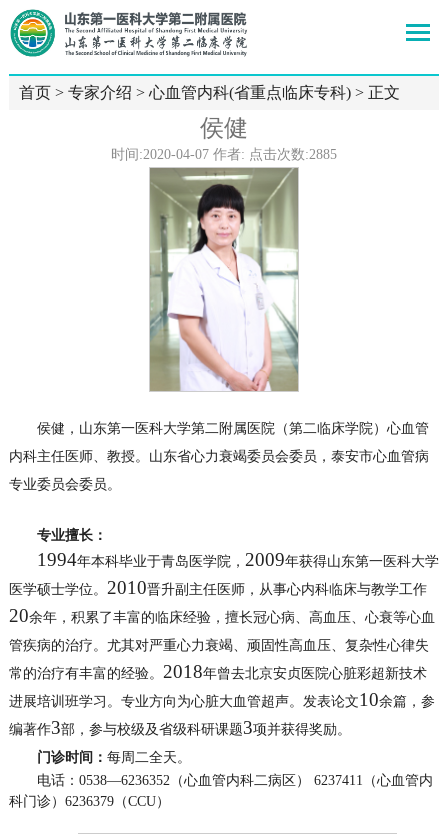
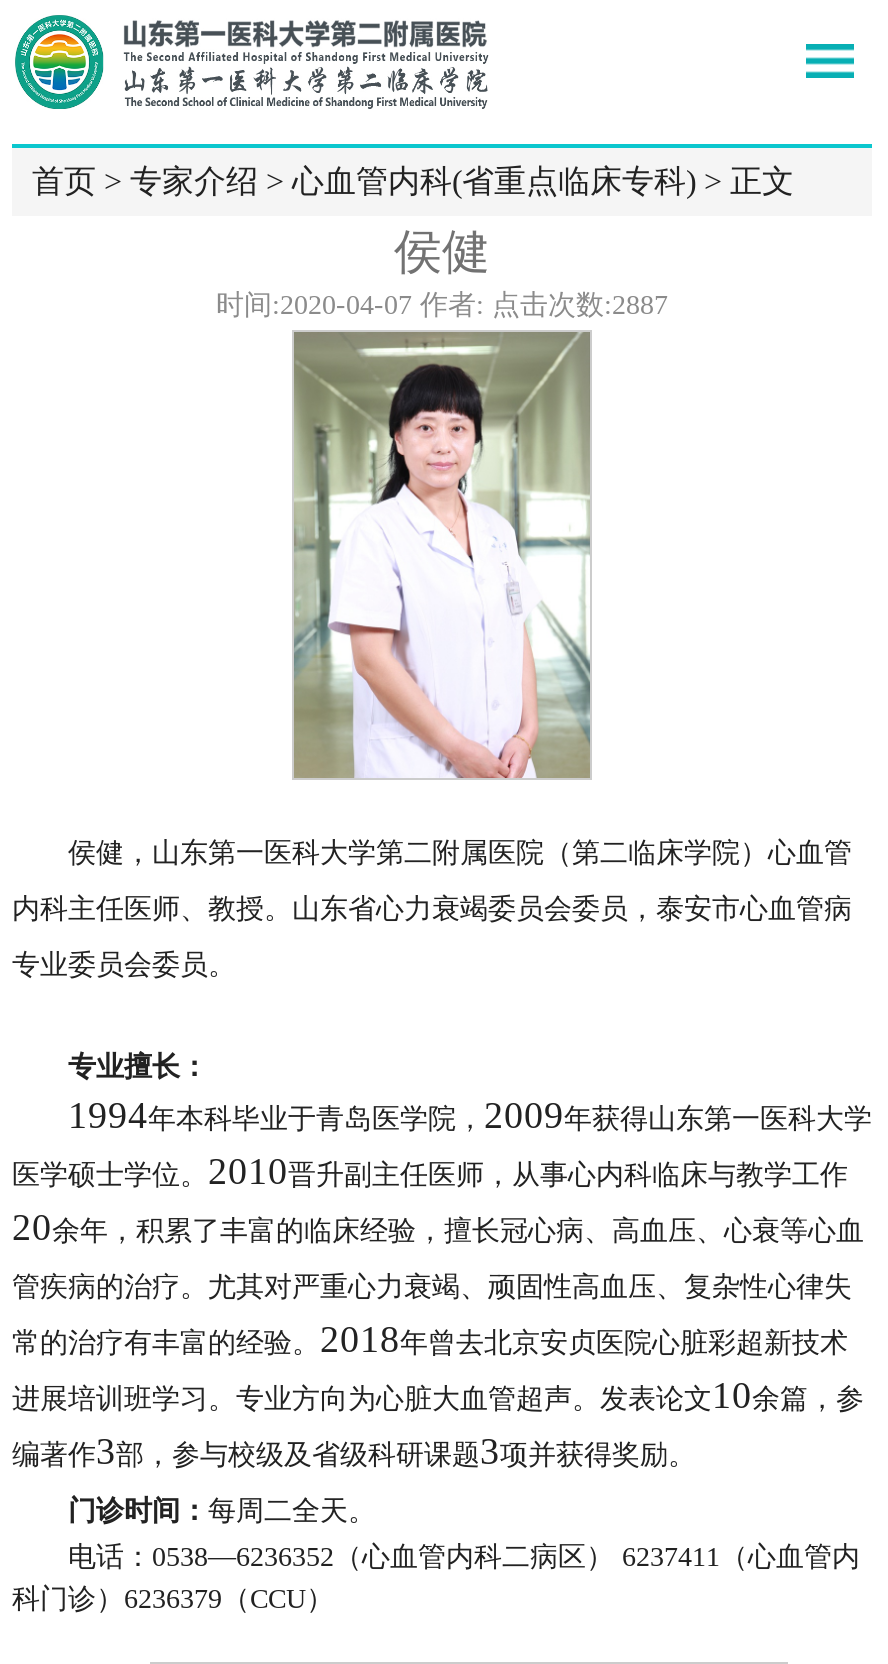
- 时间:2020-04-07 作者: 点击次数:2885
+ 时间:2020-04-07 作者: 点击次数:2887
